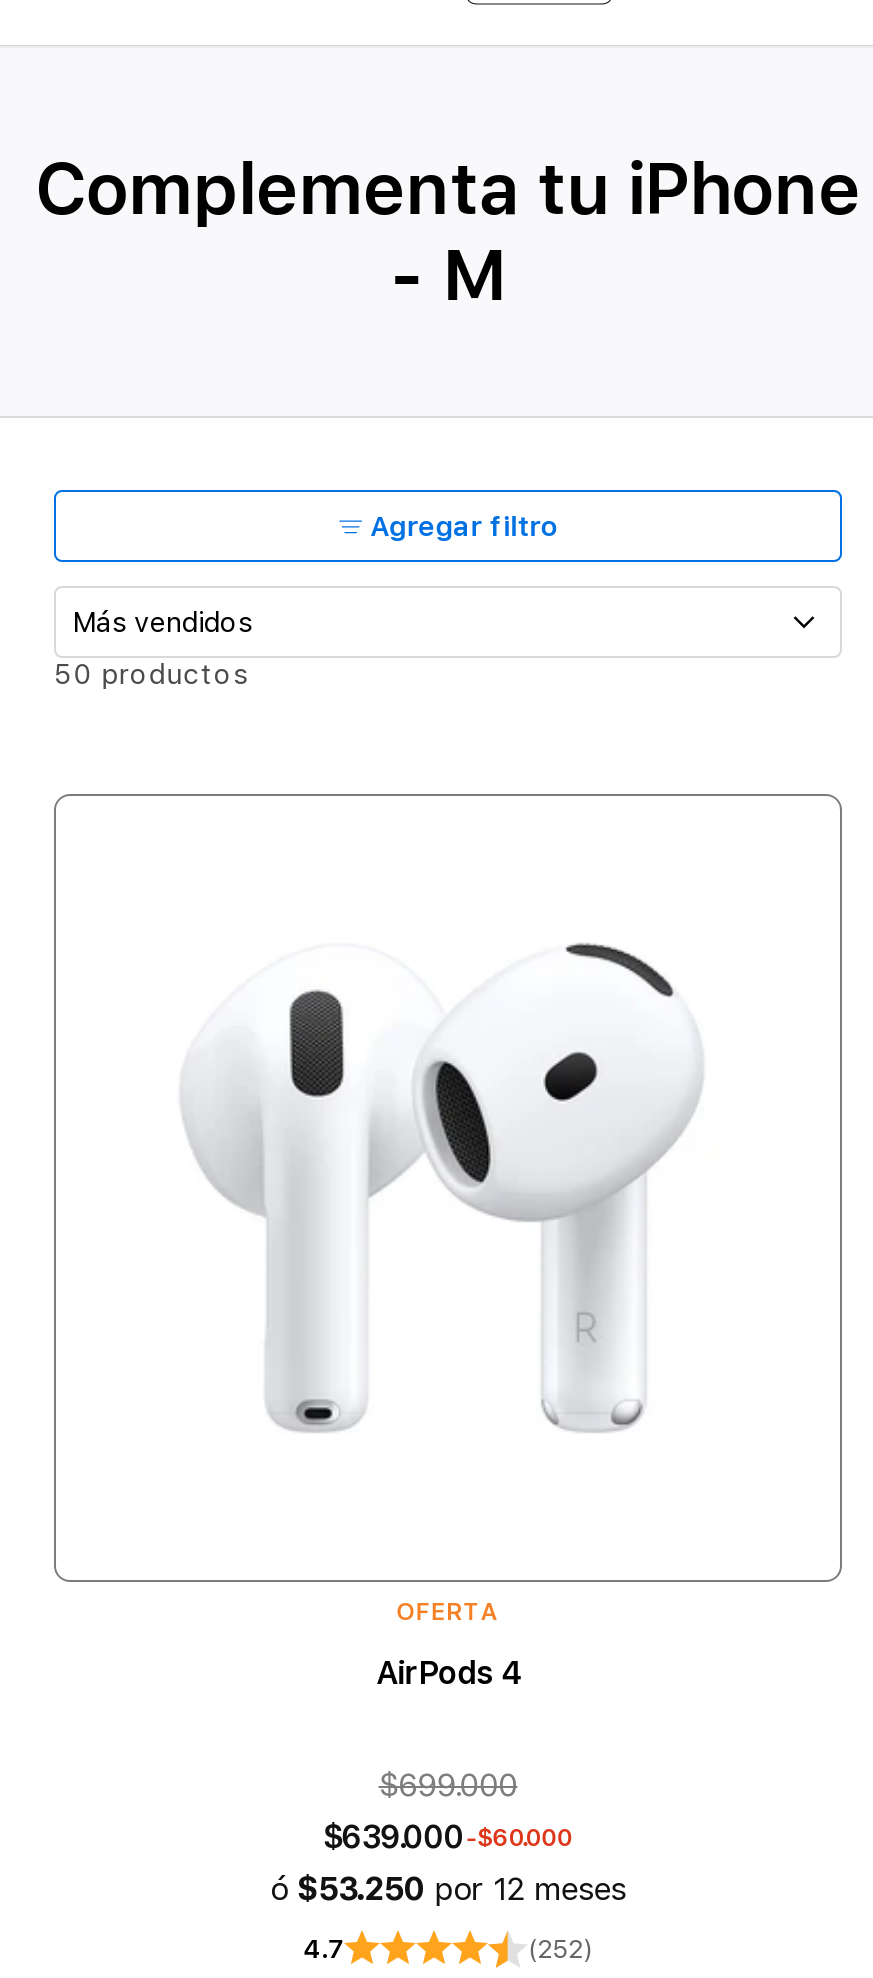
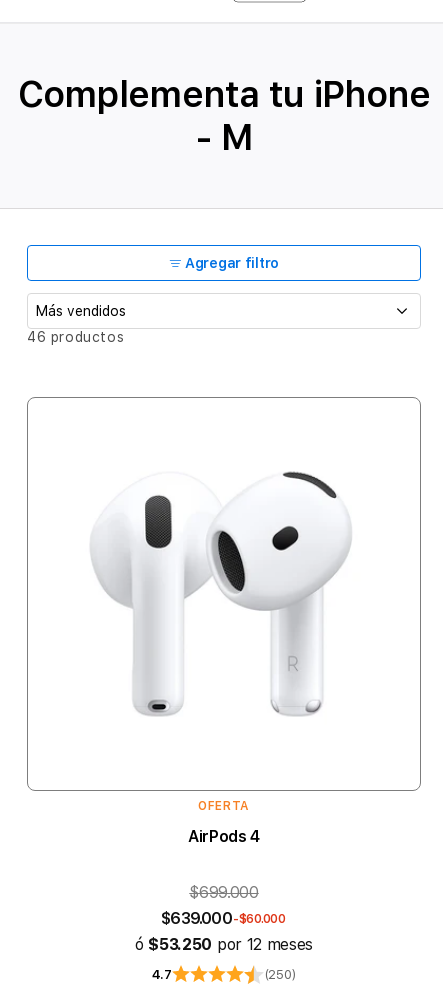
- 50 productos
+ 46 productos

- (252)
+ (250)
